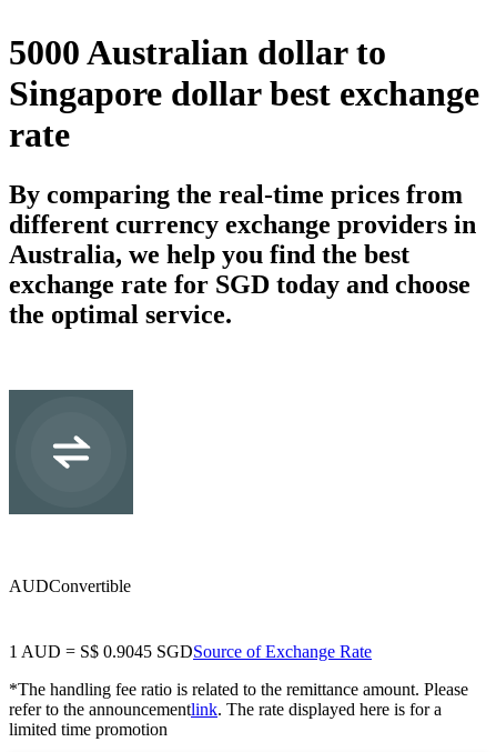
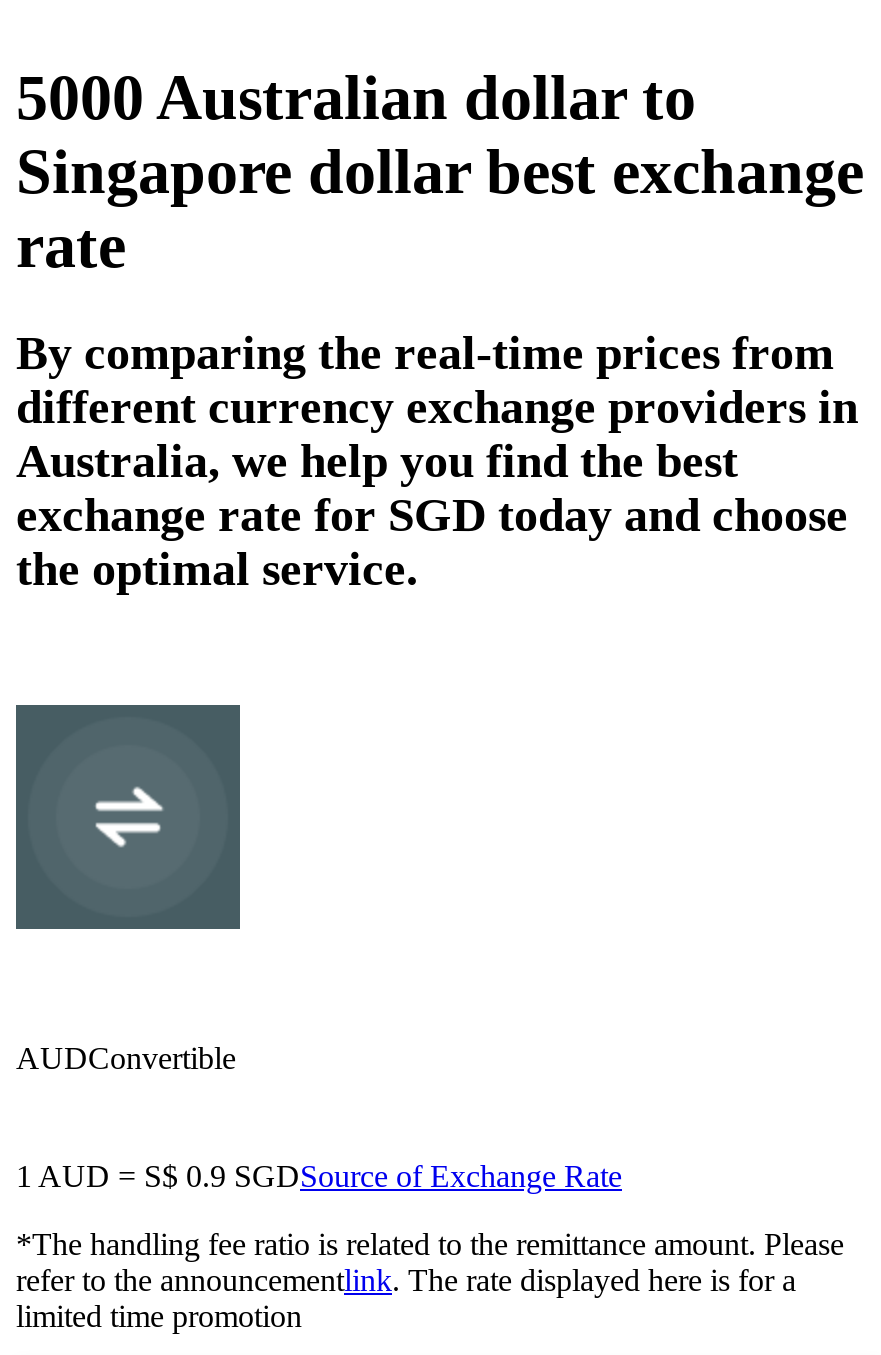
- 1 AUD = S$ 0.9045 SGDSource of Exchange Rate
+ 1 AUD = S$ 0.9 SGDSource of Exchange Rate
